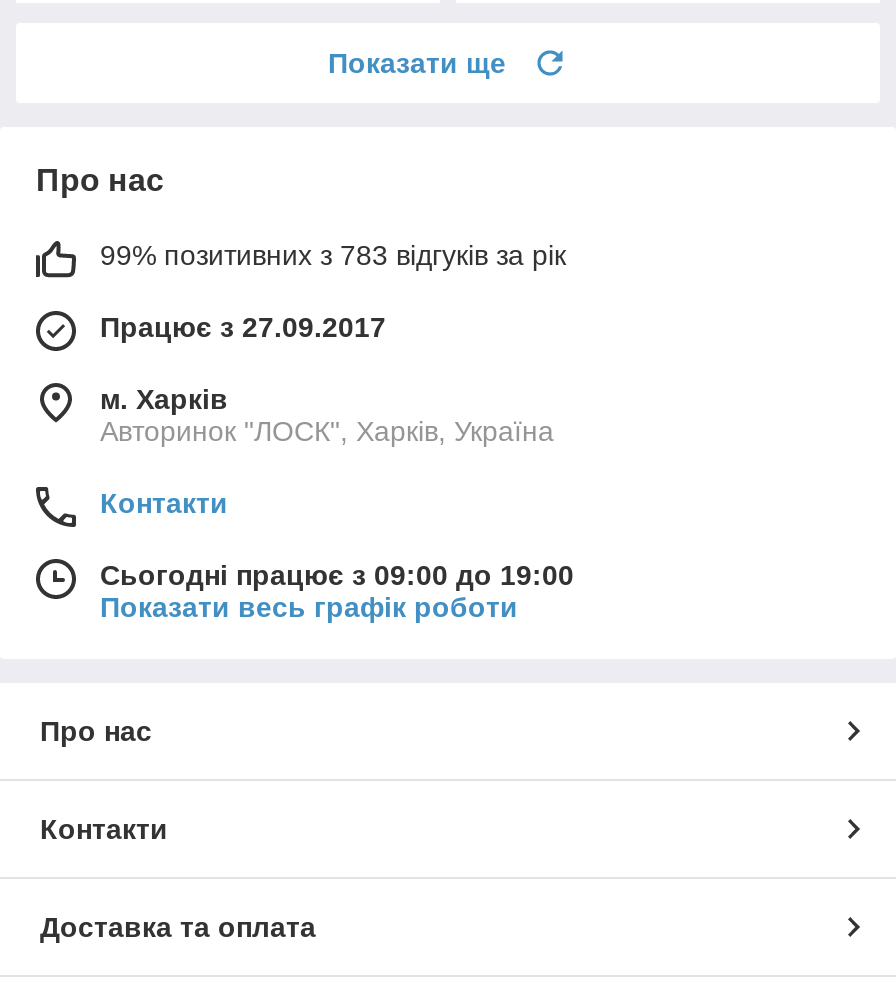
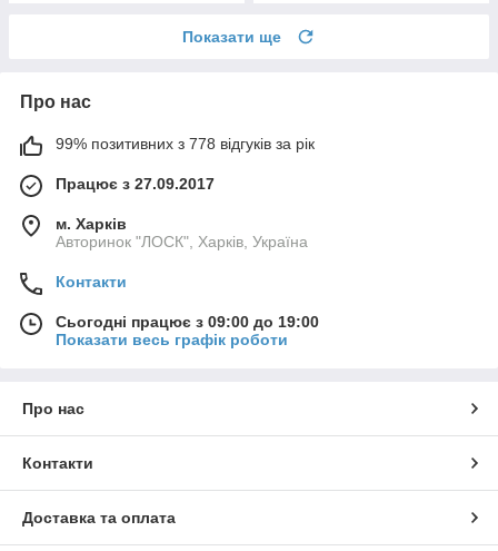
- 99% позитивних з 783 відгуків за рік
+ 99% позитивних з 778 відгуків за рік
